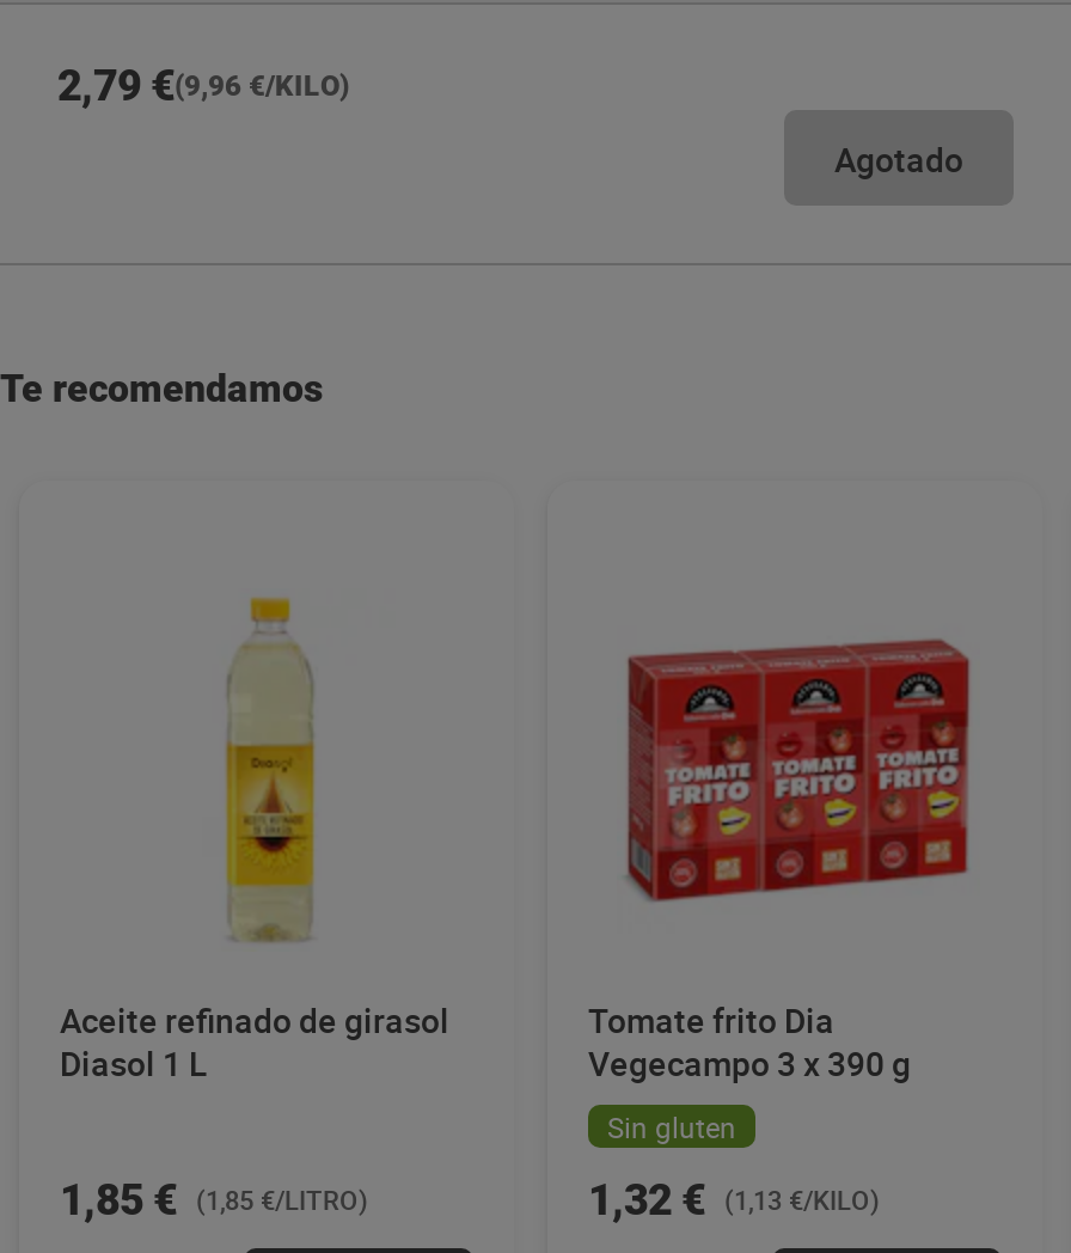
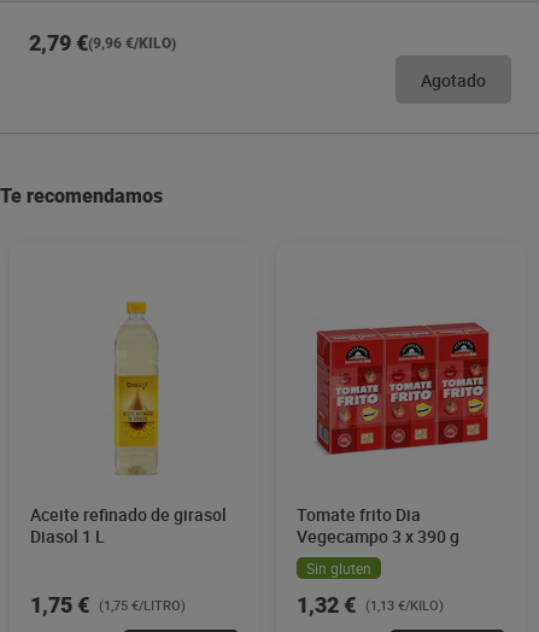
- 1,85 € (1,85 €/LITRO)
+ 1,75 € (1,75 €/LITRO)
